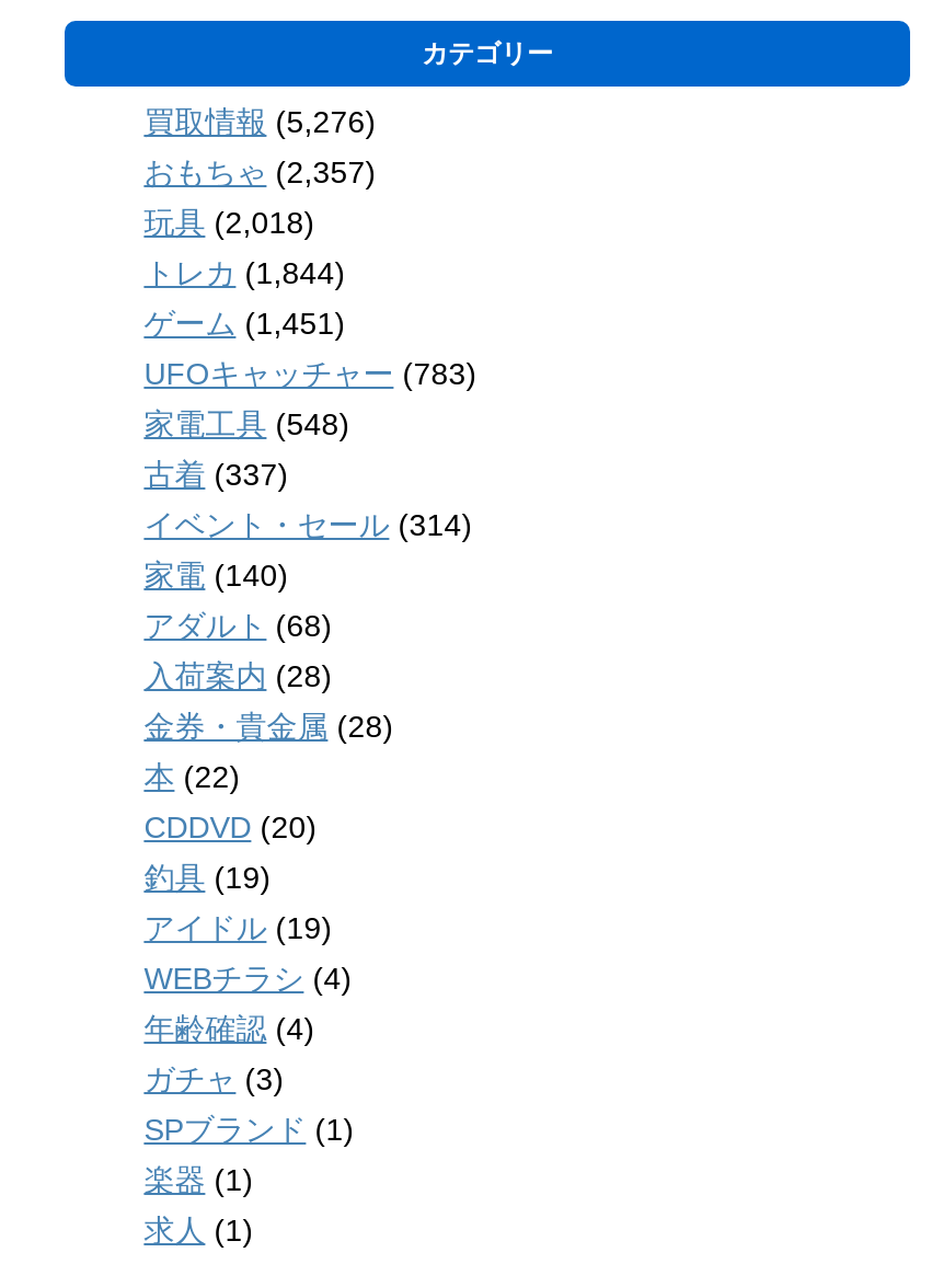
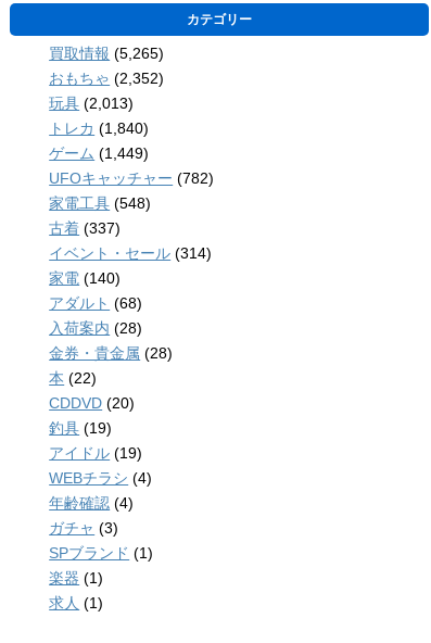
- 買取情報(5,276)
+ 買取情報(5,265)

- おもちゃ(2,357)
+ おもちゃ(2,352)

- 玩具(2,018)
+ 玩具(2,013)

- トレカ(1,844)
+ トレカ(1,840)

- ゲーム(1,451)
+ ゲーム(1,449)

- UFOキャッチャー(783)
+ UFOキャッチャー(782)
